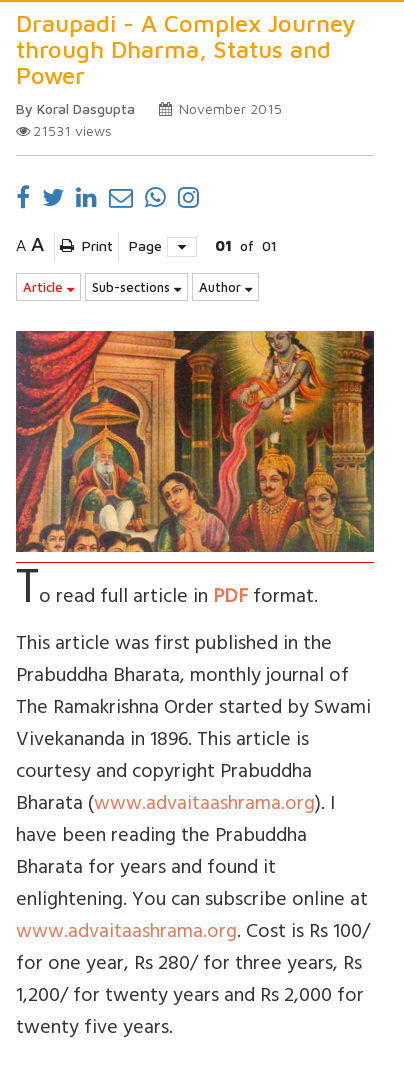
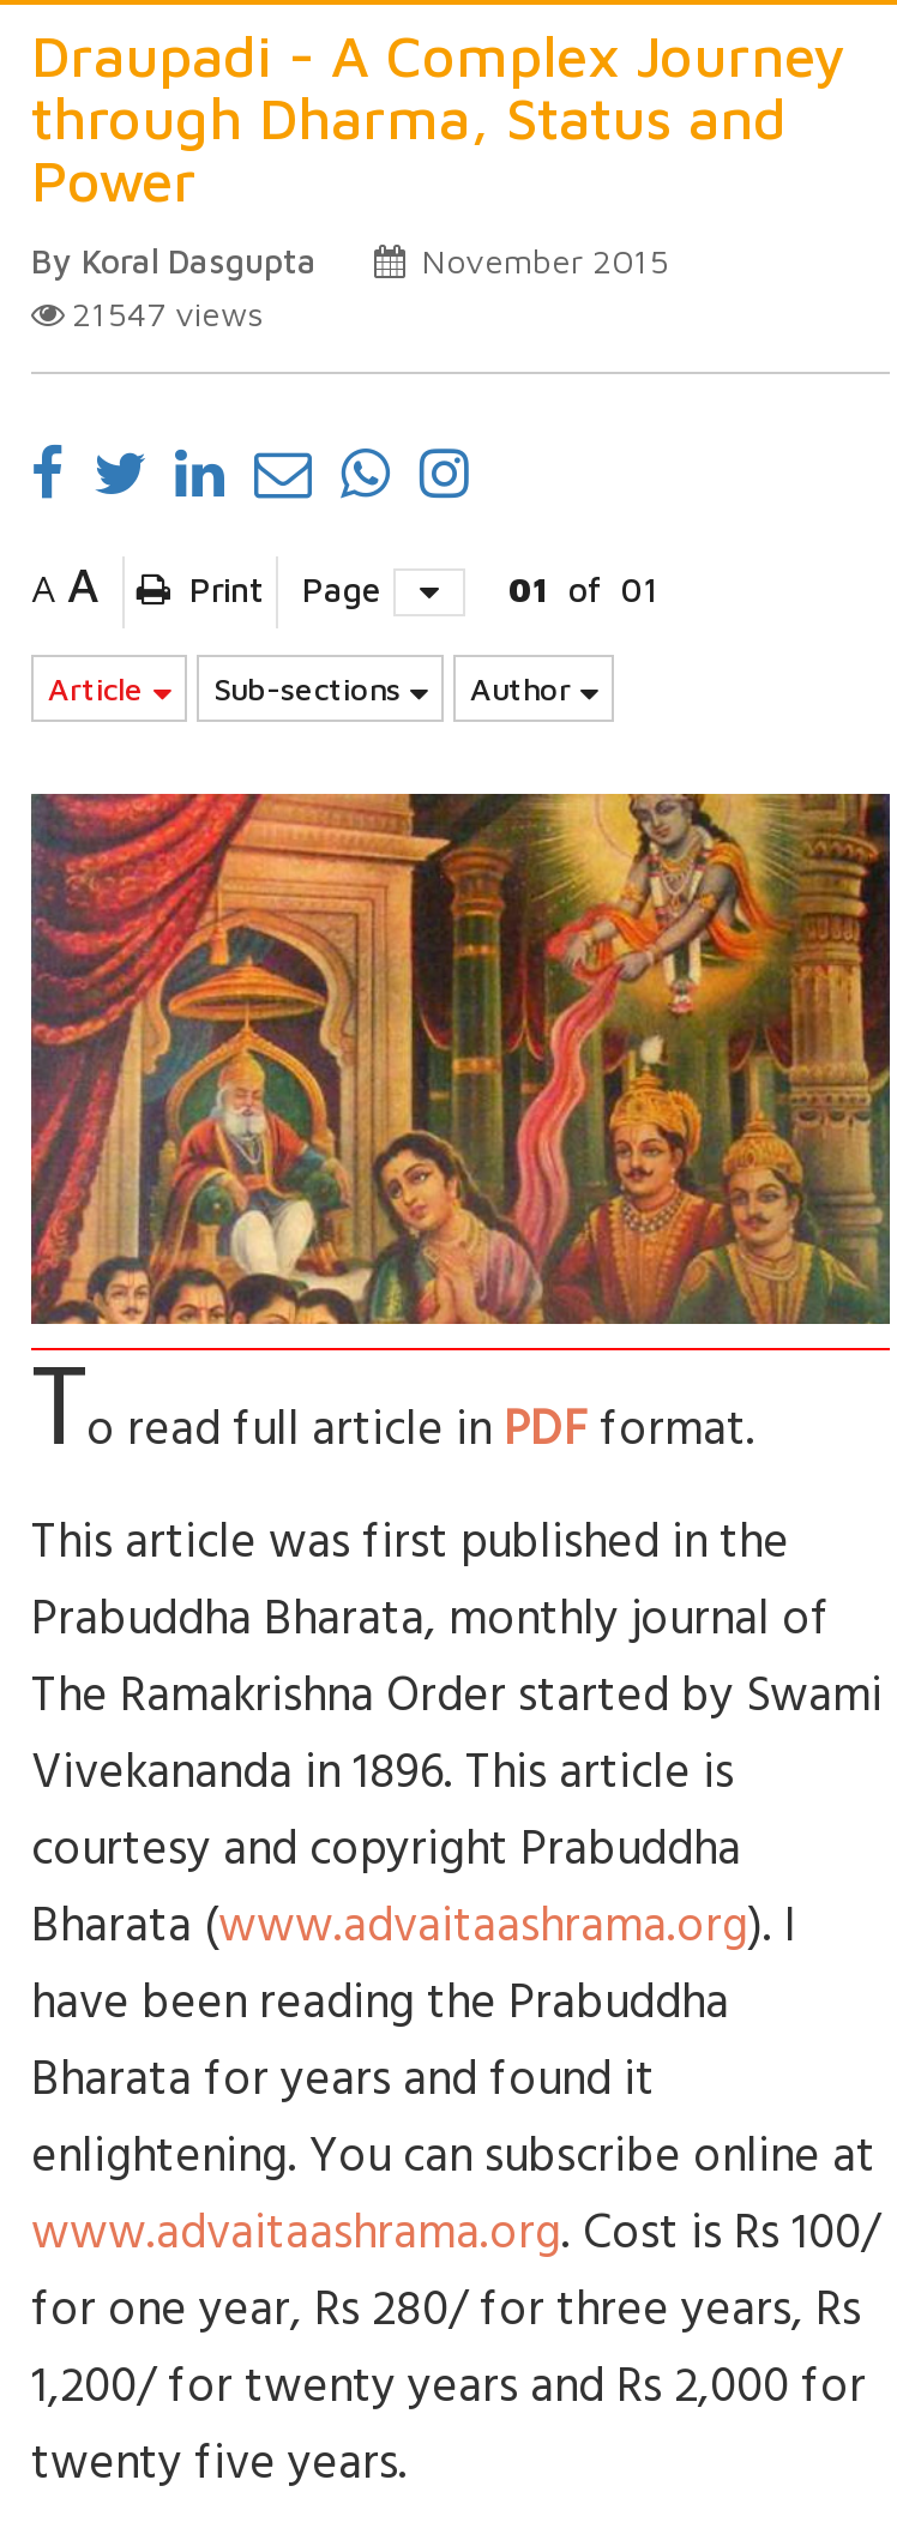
- 21531 views
+ 21547 views
